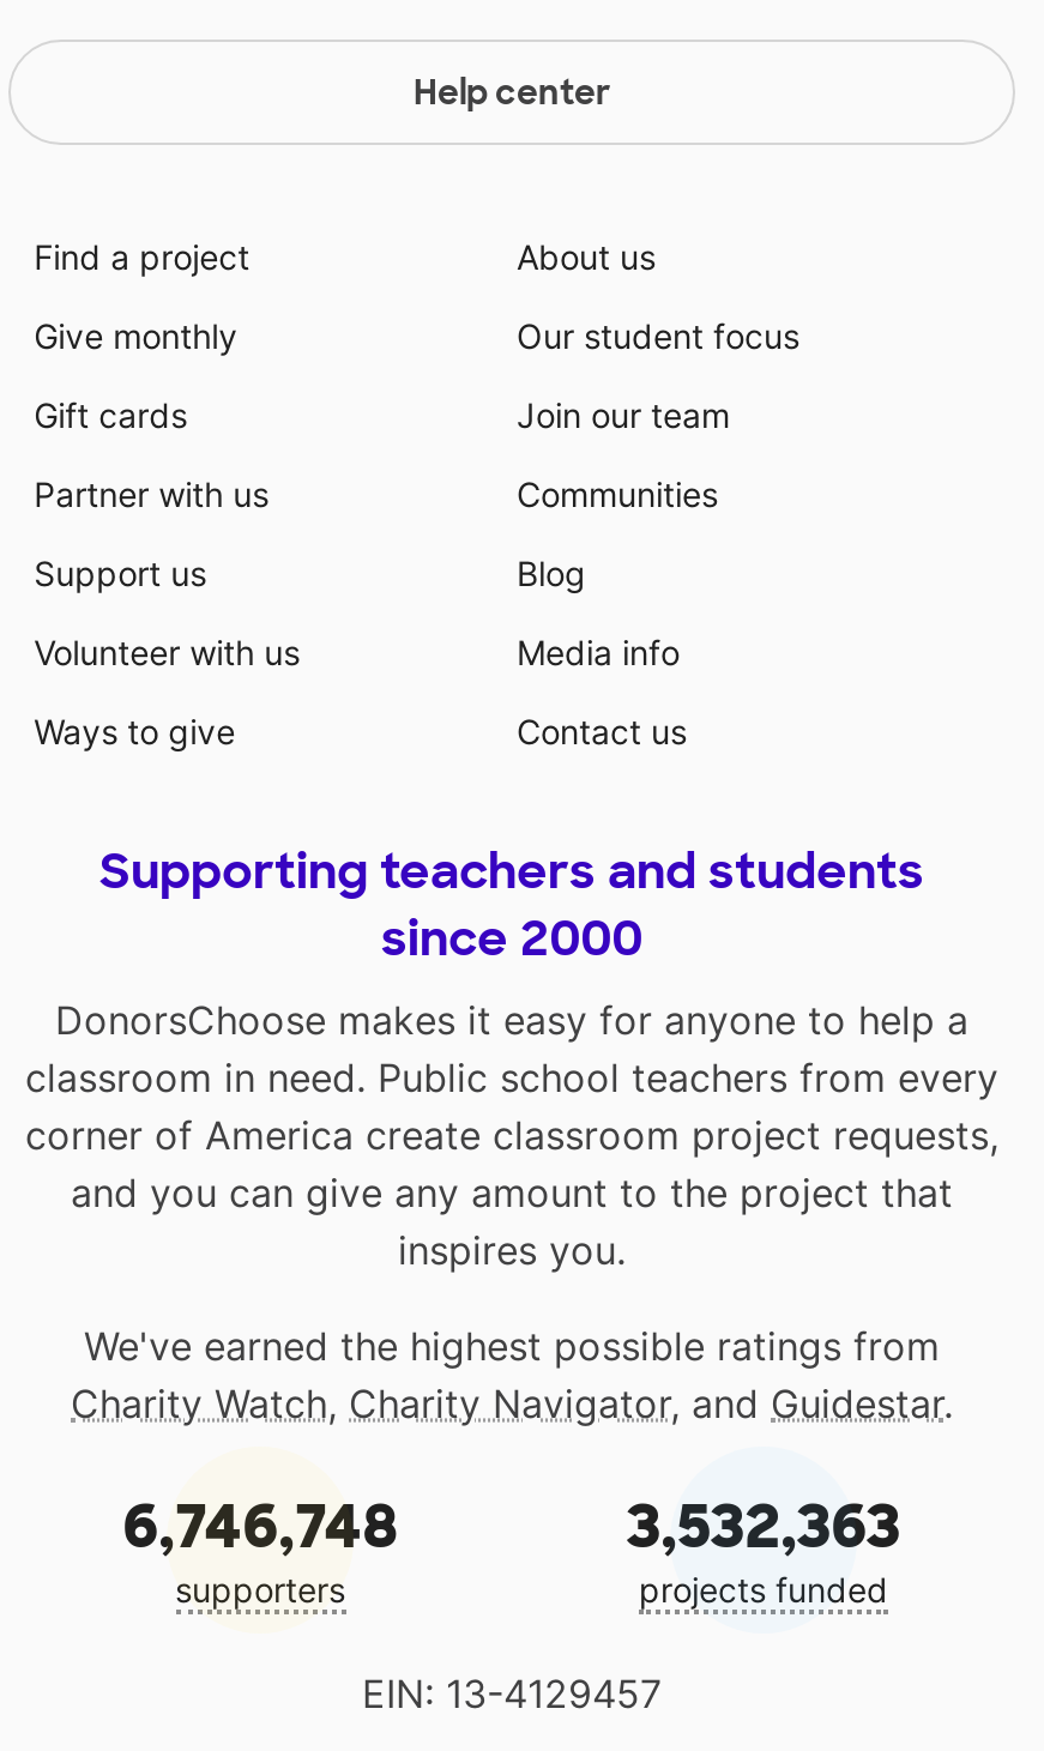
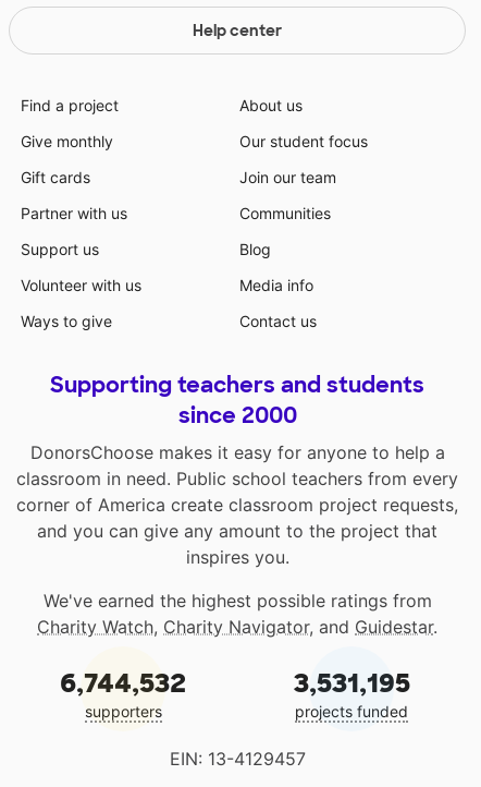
- 6,746,748
+ 6,744,532

- 3,532,363
+ 3,531,195
